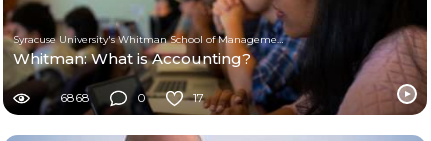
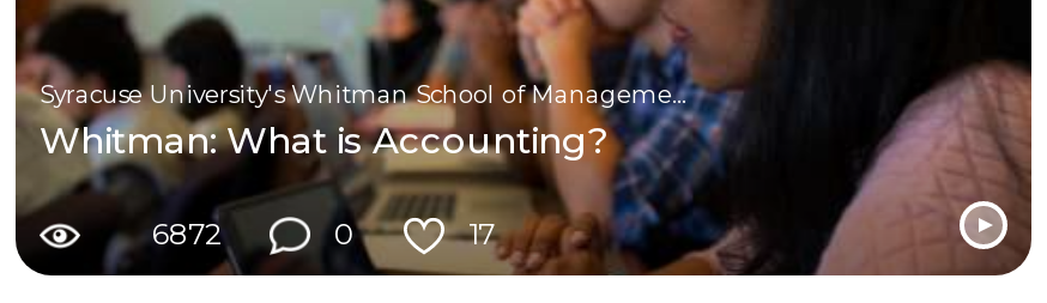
- 6868
+ 6872
